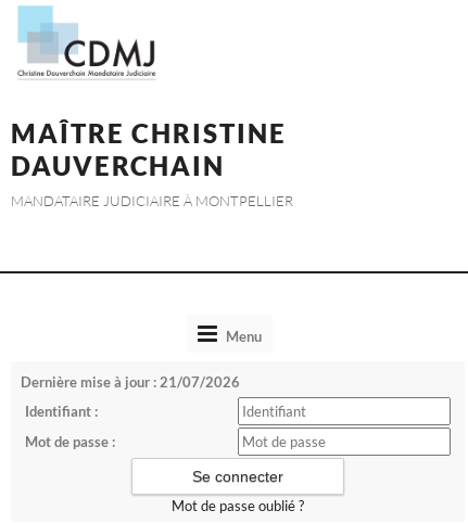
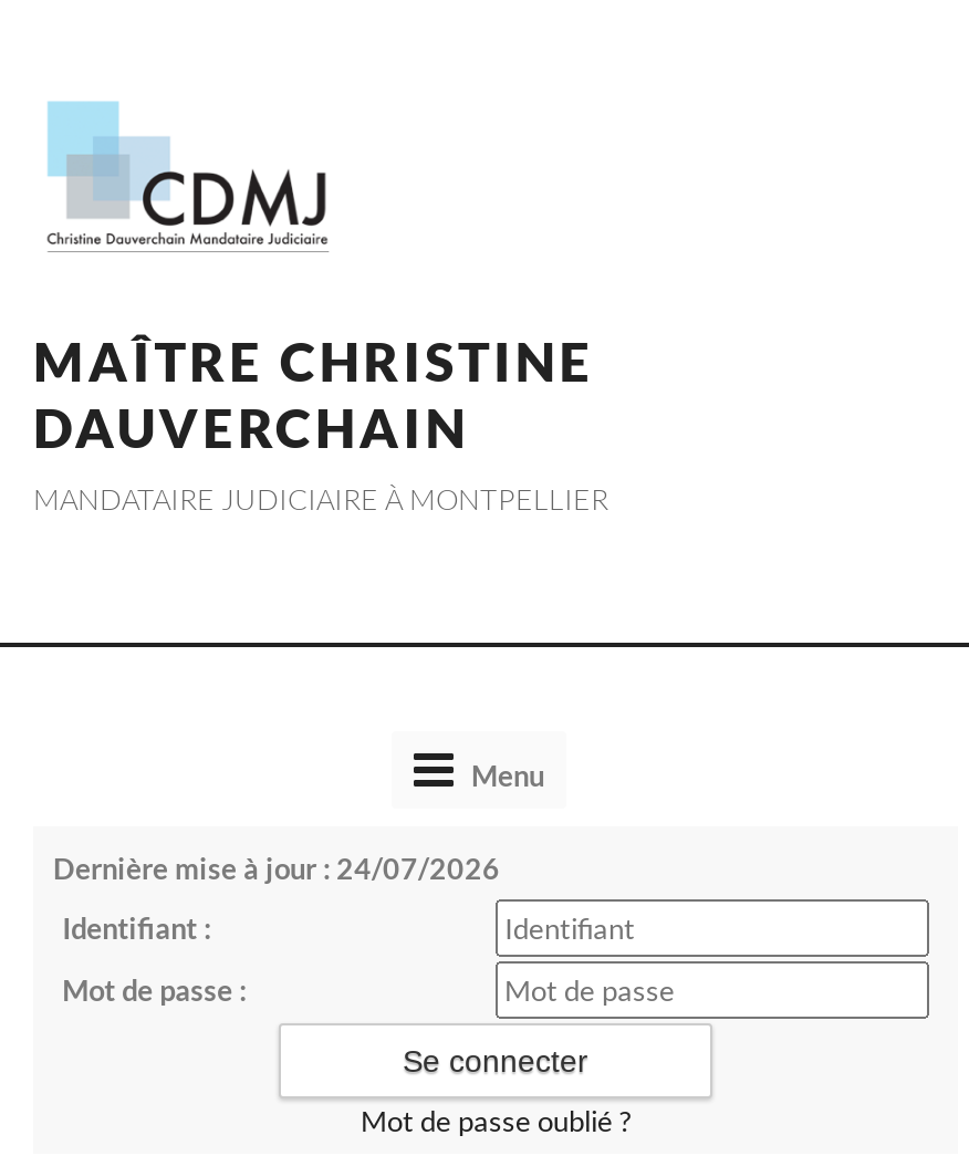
- Dernière mise à jour : 21/07/2026
+ Dernière mise à jour : 24/07/2026
